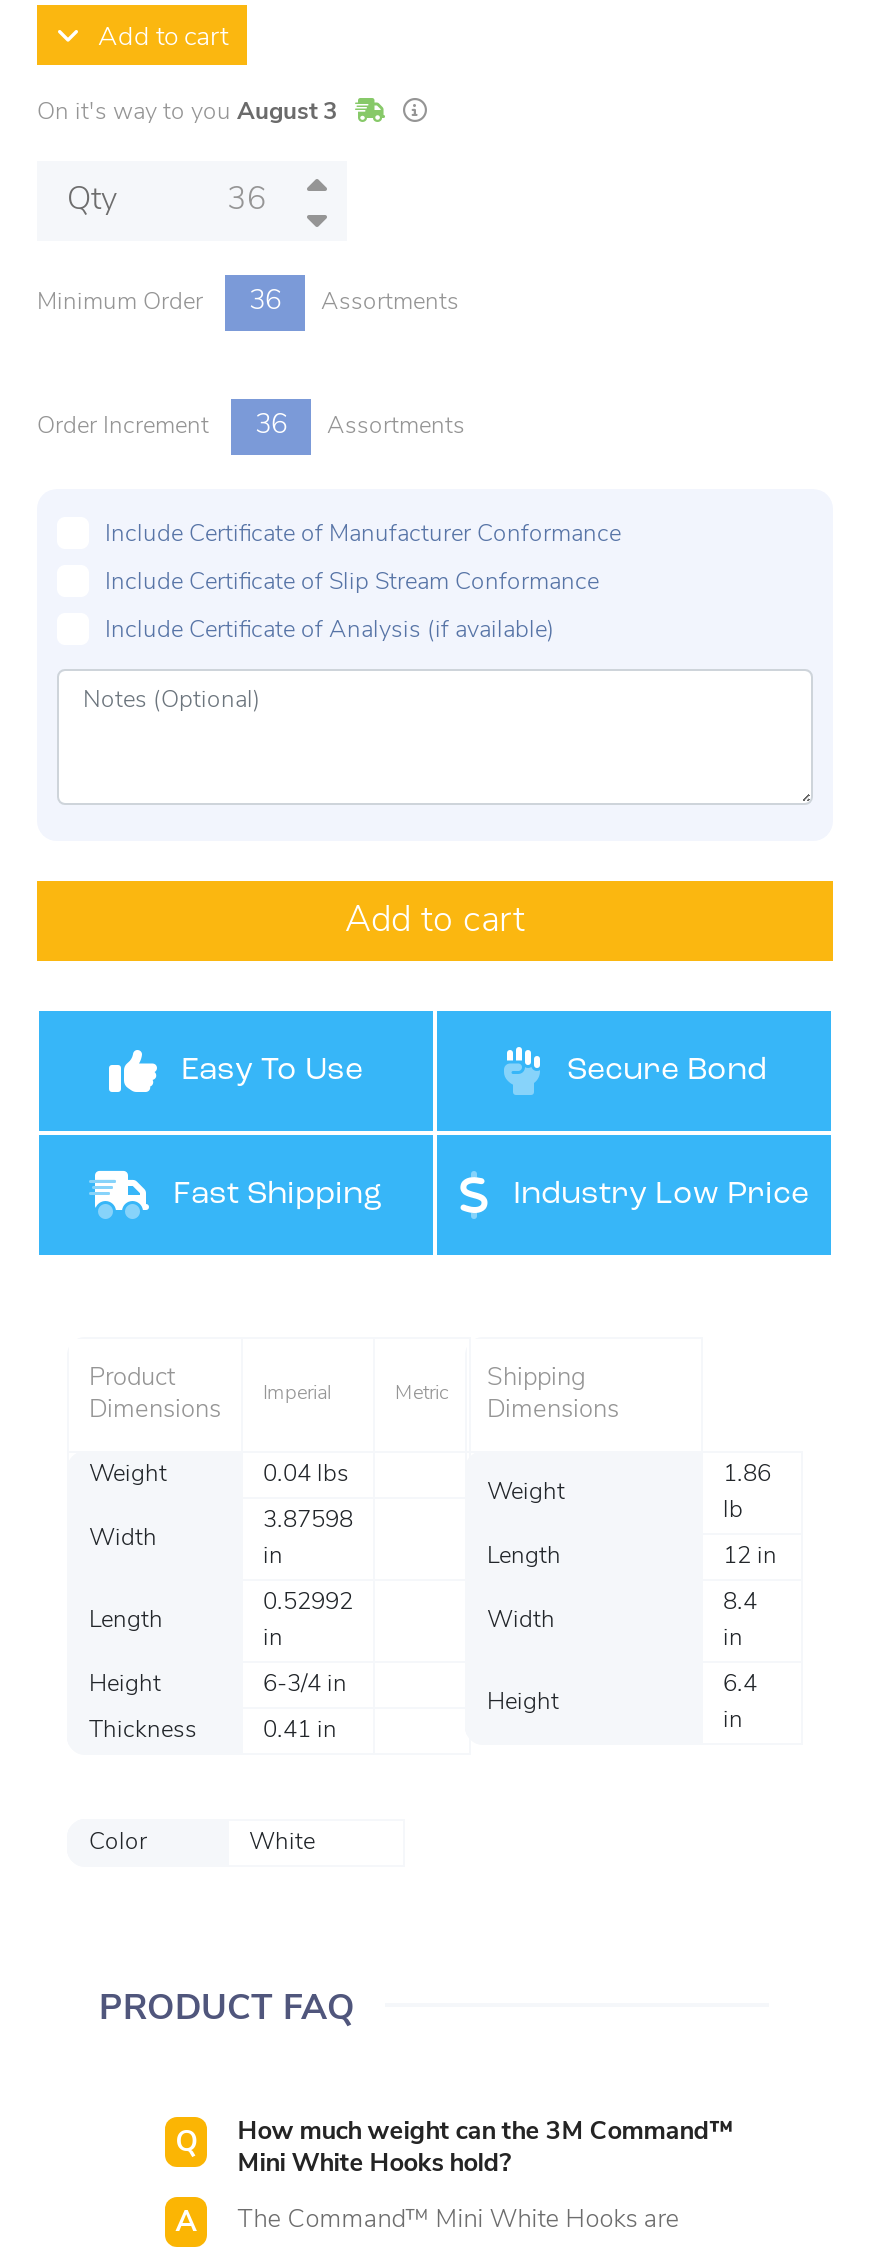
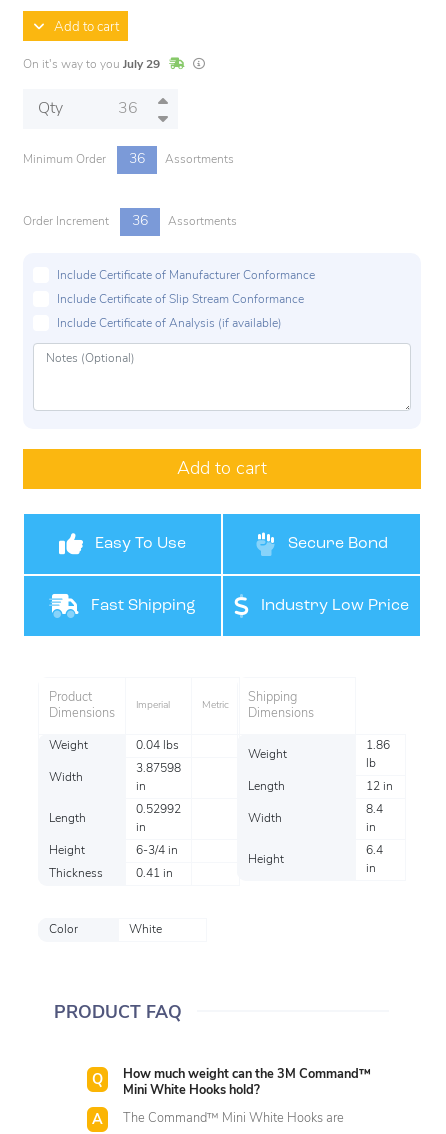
- On it's way to you August 3
+ On it's way to you July 29
